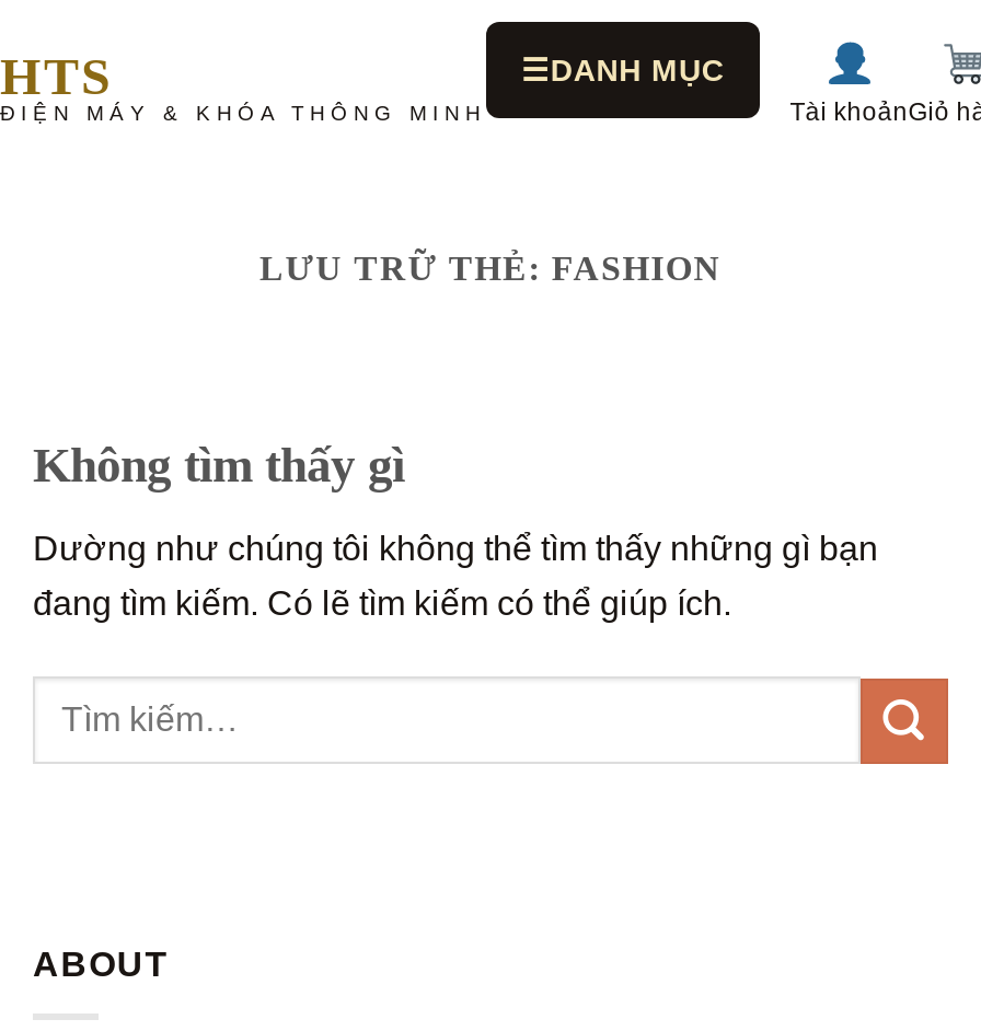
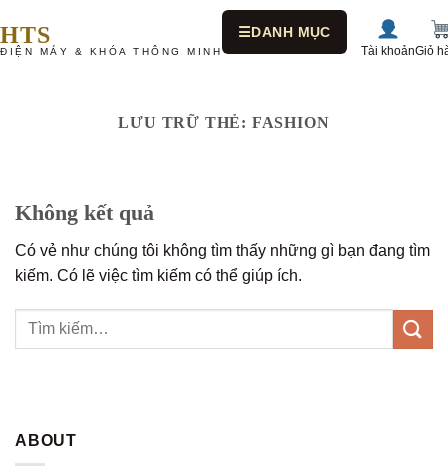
- Không tìm thấy gì
+ Không kết quả

- Dường như chúng tôi không thể tìm thấy những gì bạn
+ Có vẻ như chúng tôi không tìm thấy những gì bạn đang tìm

- đang tìm kiếm. Có lẽ tìm kiếm có thể giúp ích.
+ kiếm. Có lẽ việc tìm kiếm có thể giúp ích.
